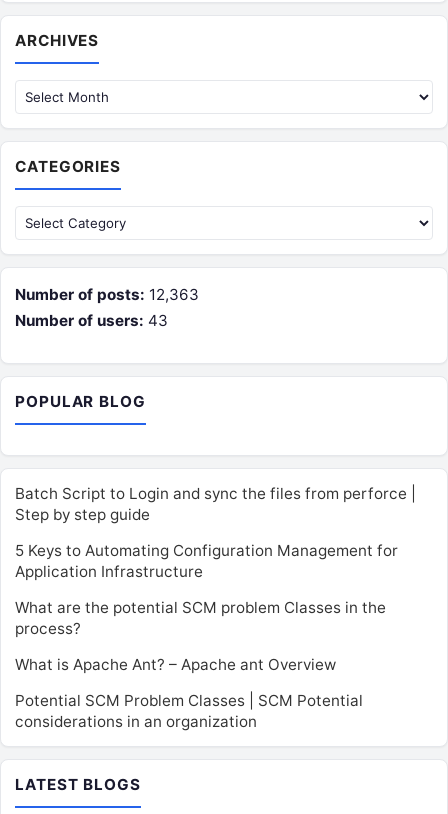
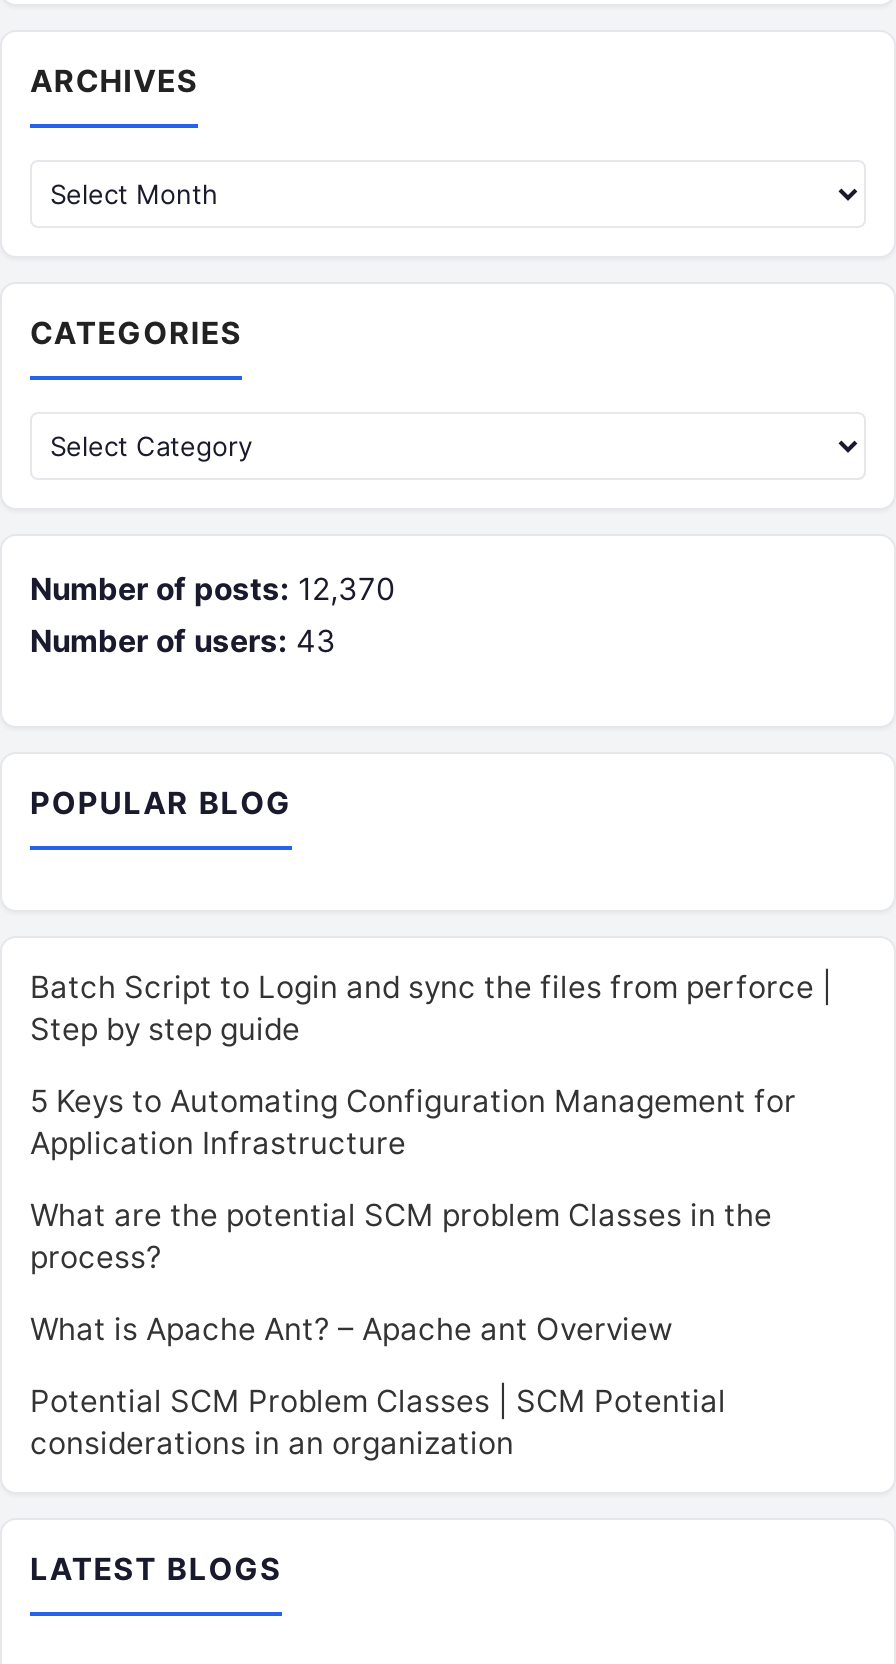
- Number of posts: 12,363
+ Number of posts: 12,370
